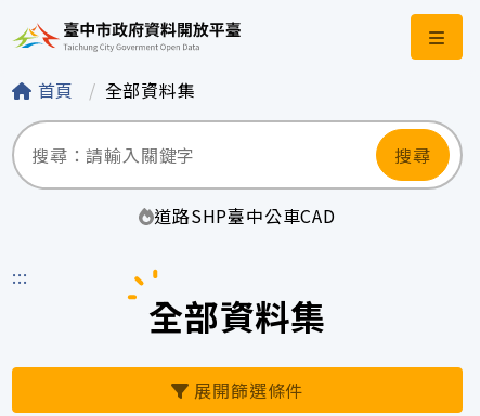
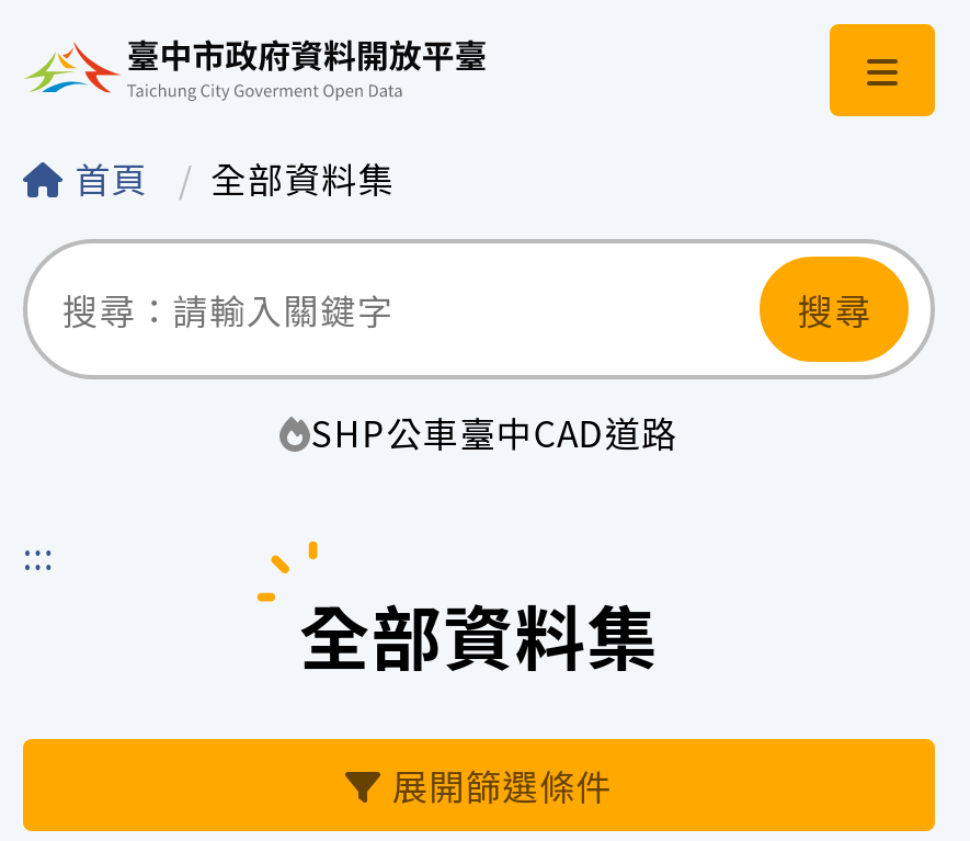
- 道路SHP臺中公車CAD
+ SHP公車臺中CAD道路
